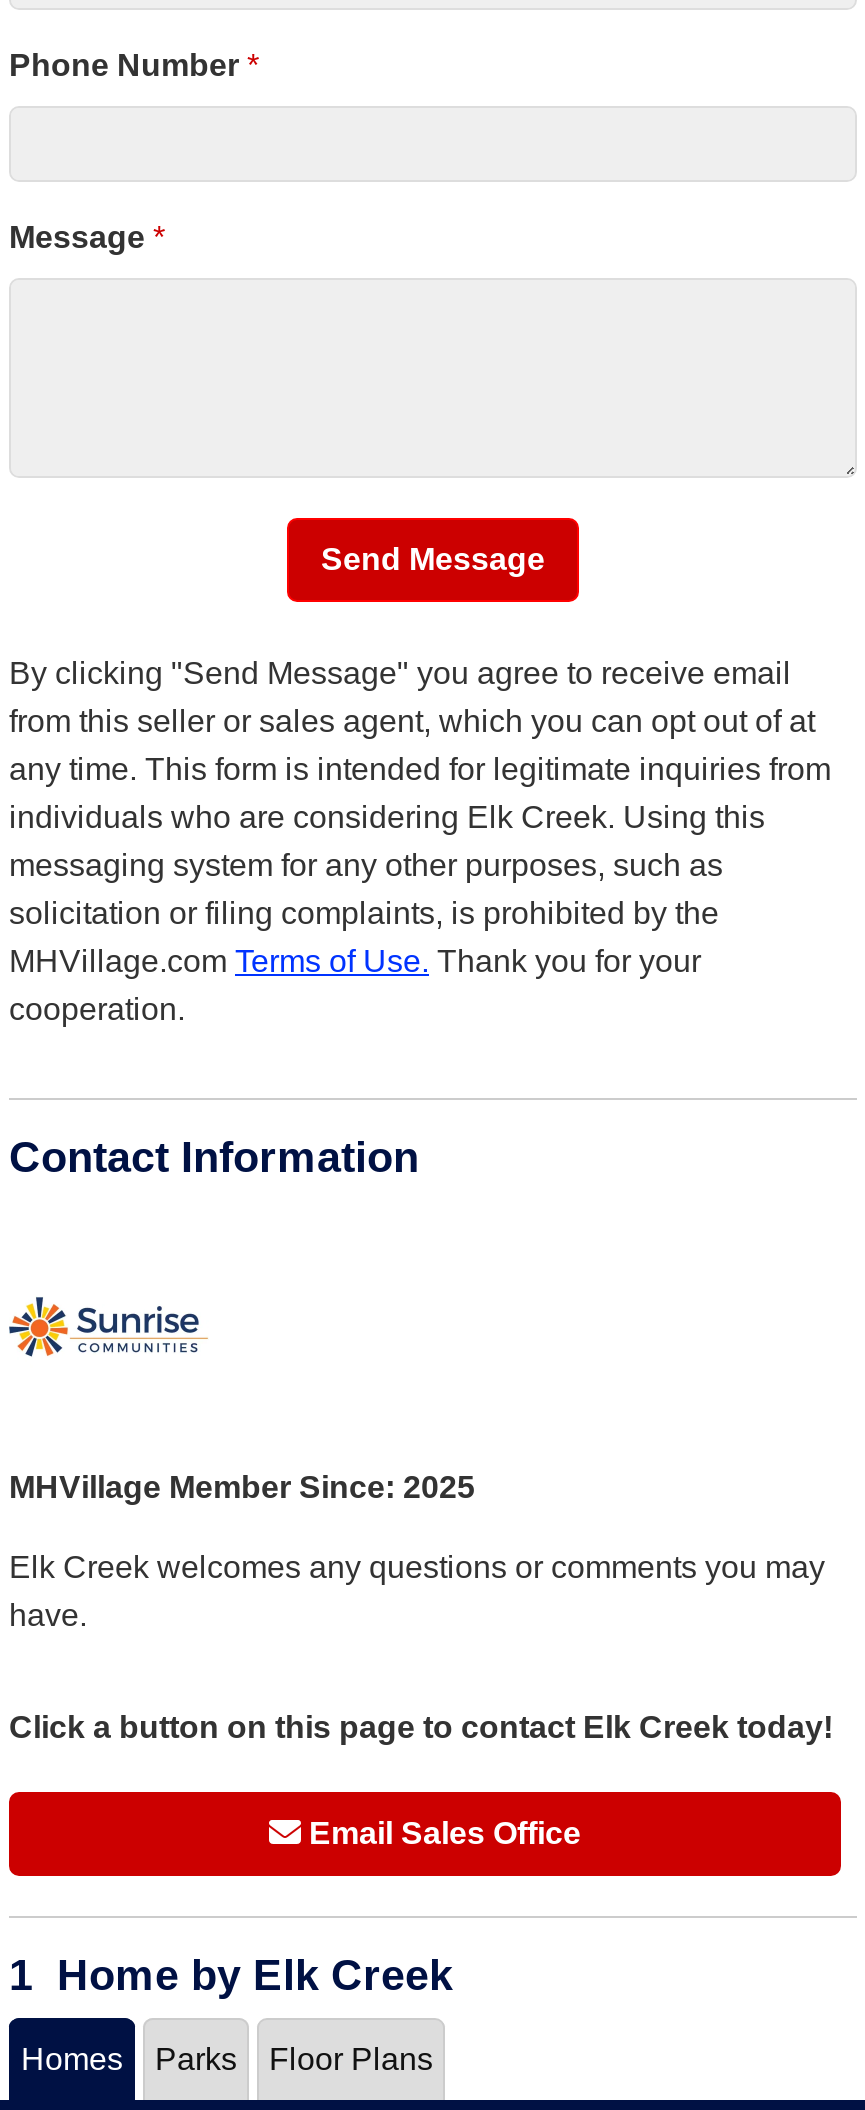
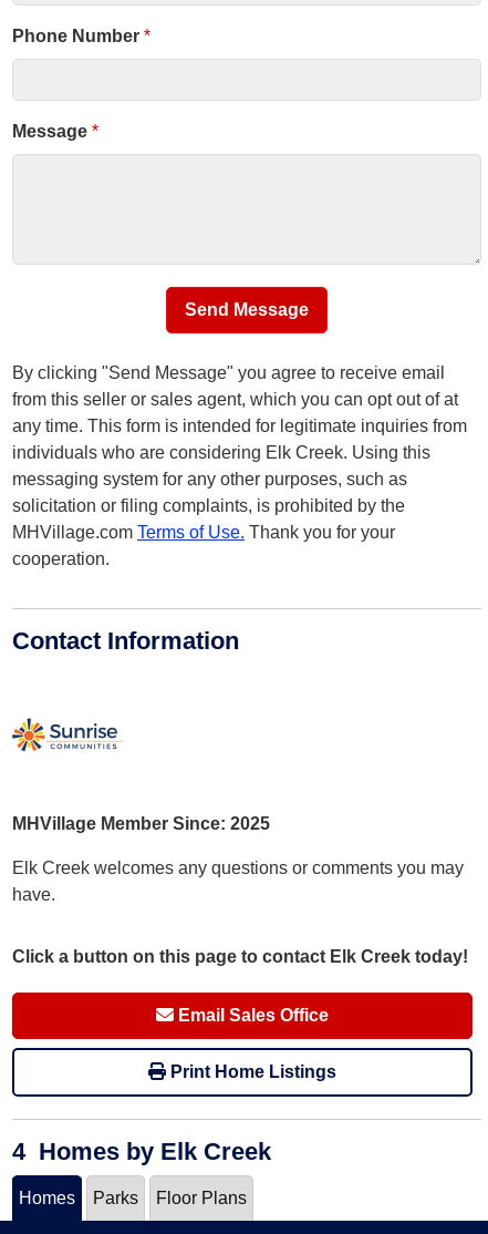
- 1 Home by Elk Creek
+ Print Home Listings
+ 4 Homes by Elk Creek
